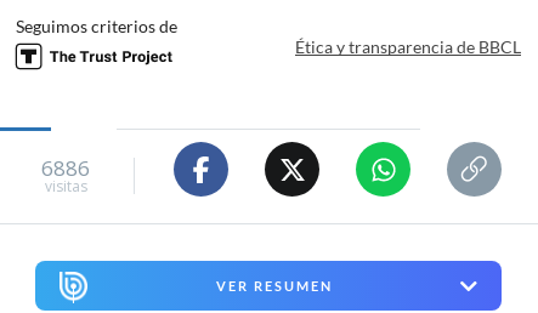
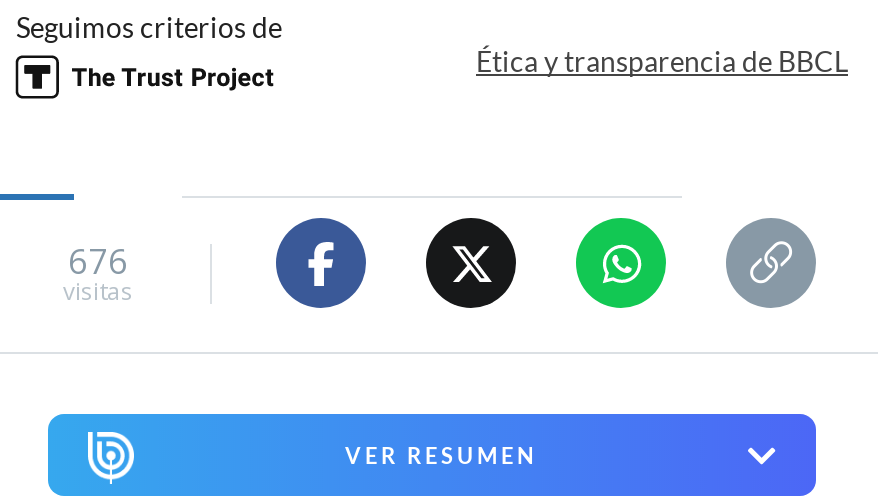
- 6886
+ 676
